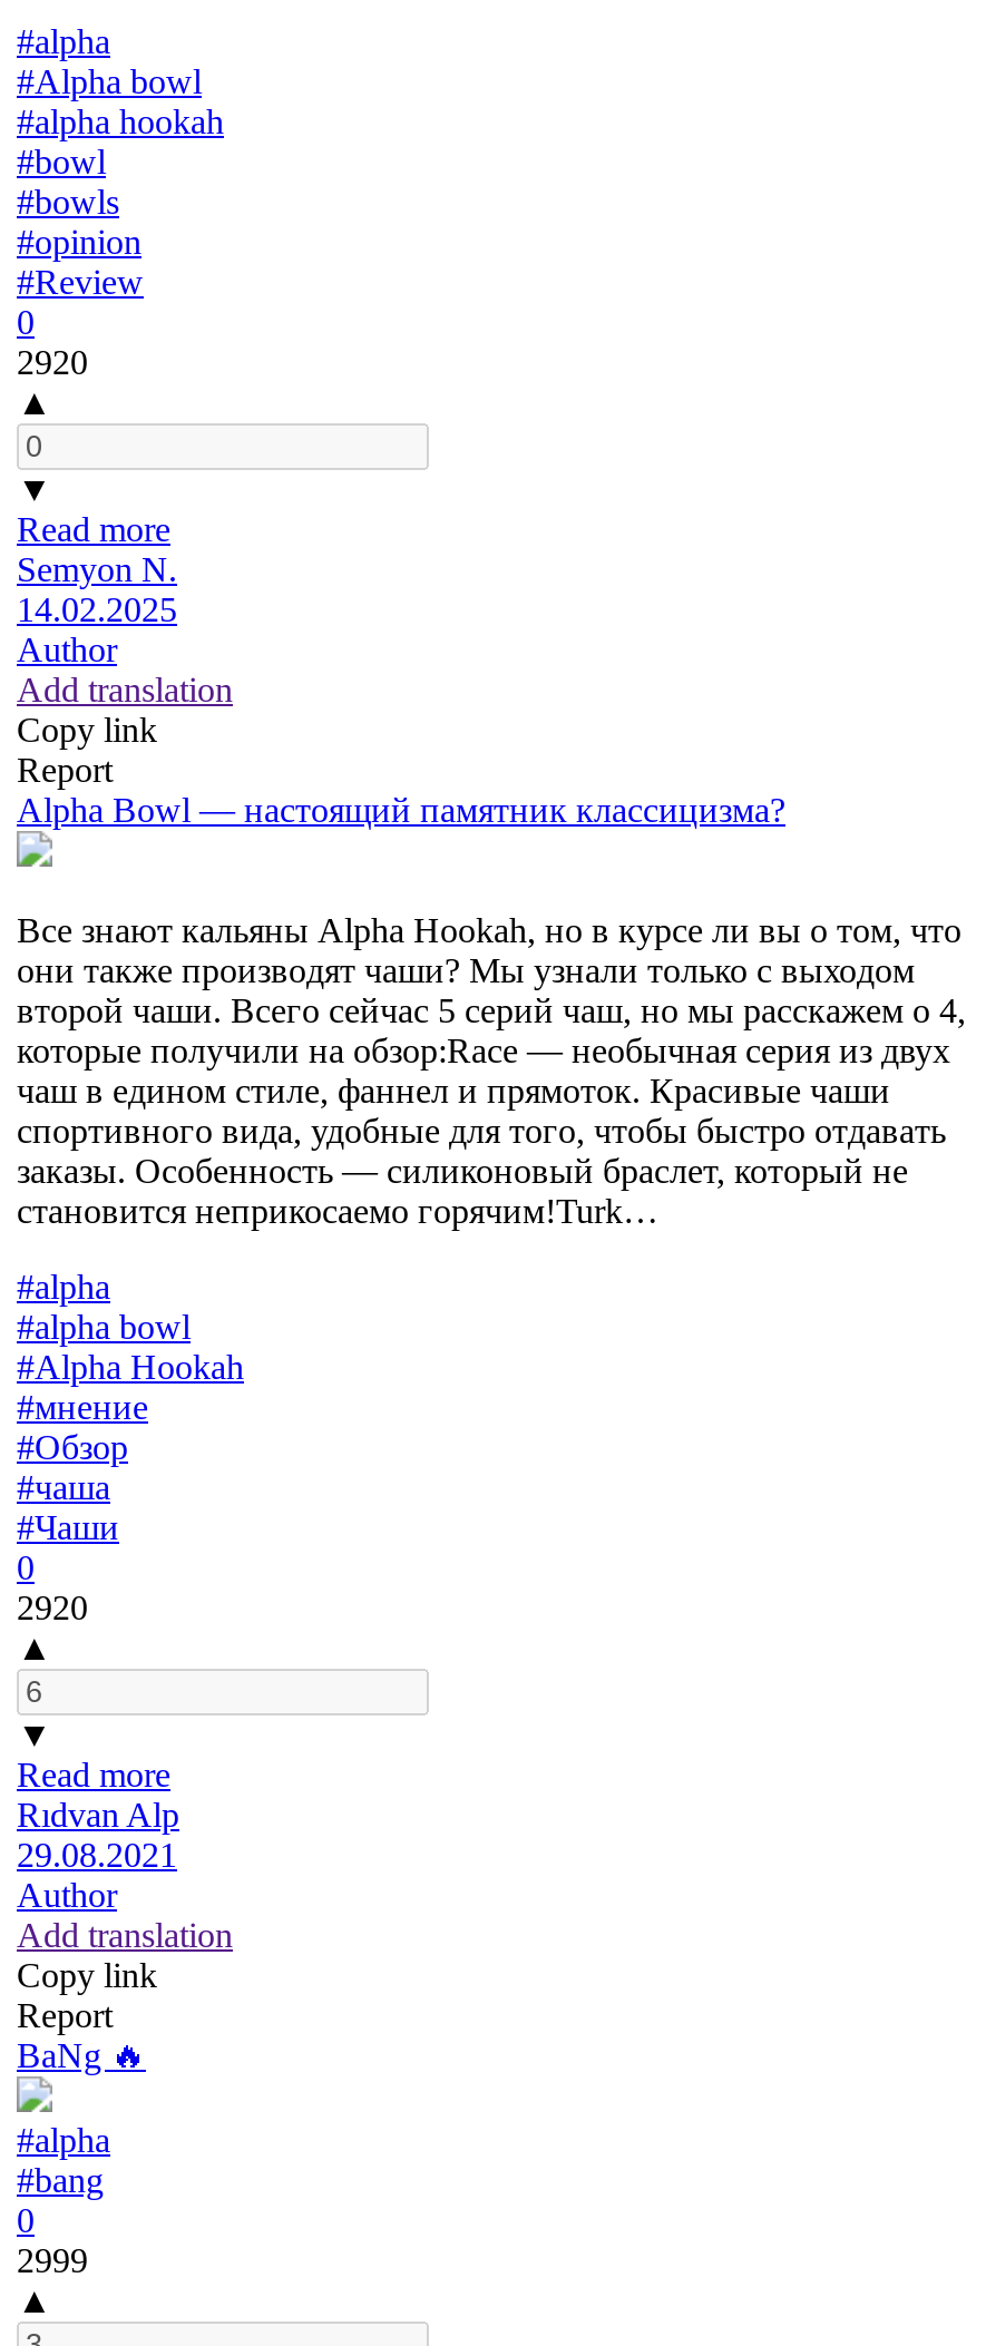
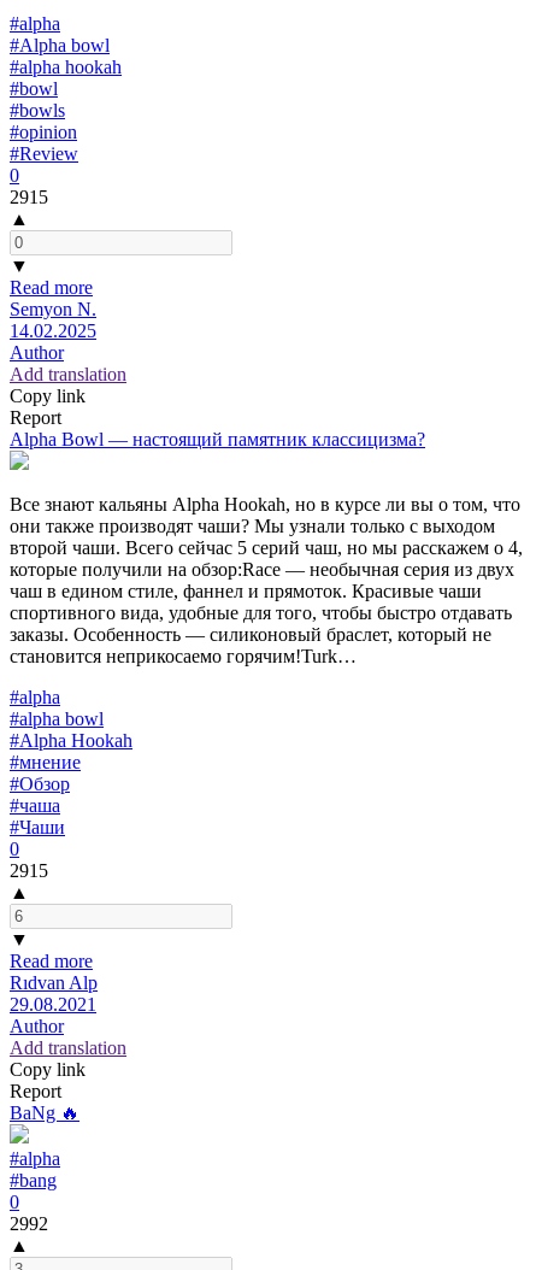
- 2920
+ 2915

- 2920
+ 2915

- 2999
+ 2992
